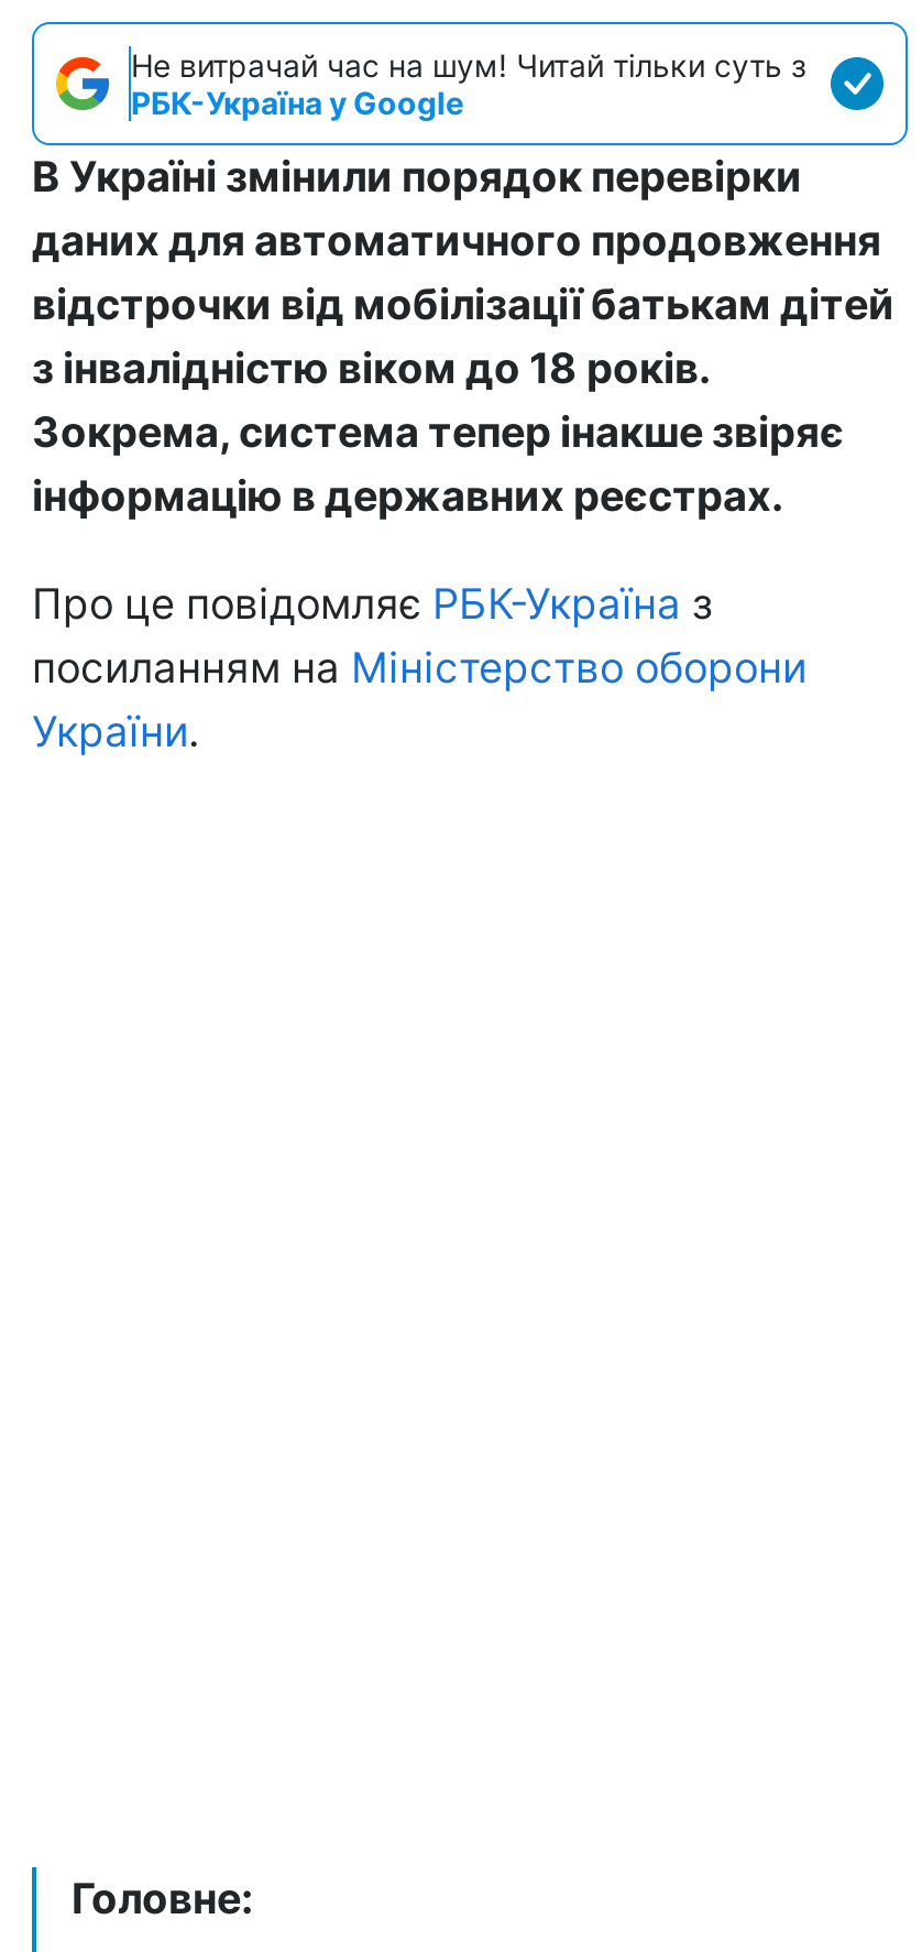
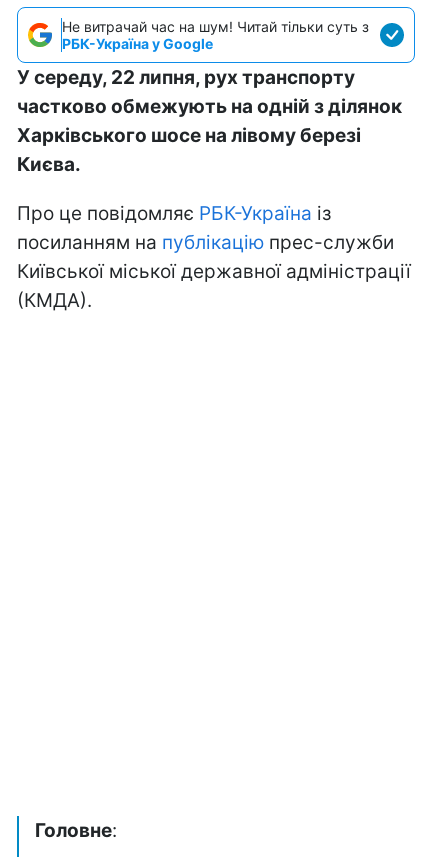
- В Україні змінили порядок перевірки
- даних для автоматичного продовження
- відстрочки від мобілізації батькам дітей
- з інвалідністю віком до 18 років.
- Зокрема, система тепер інакше звіряє
- інформацію в державних реєстрах.
+ У середу, 22 липня, рух транспорту
+ частково обмежують на одній з ділянок
+ Харківського шосе на лівому березі
+ Києва.

- Про це повідомляє РБК-Україна з
- посиланням на Міністерство оборони
- України.
+ Про це повідомляє РБК-Україна із
+ посиланням на публікацію прес-служби
+ Київської міської державної адміністрації
+ (КМДА).
